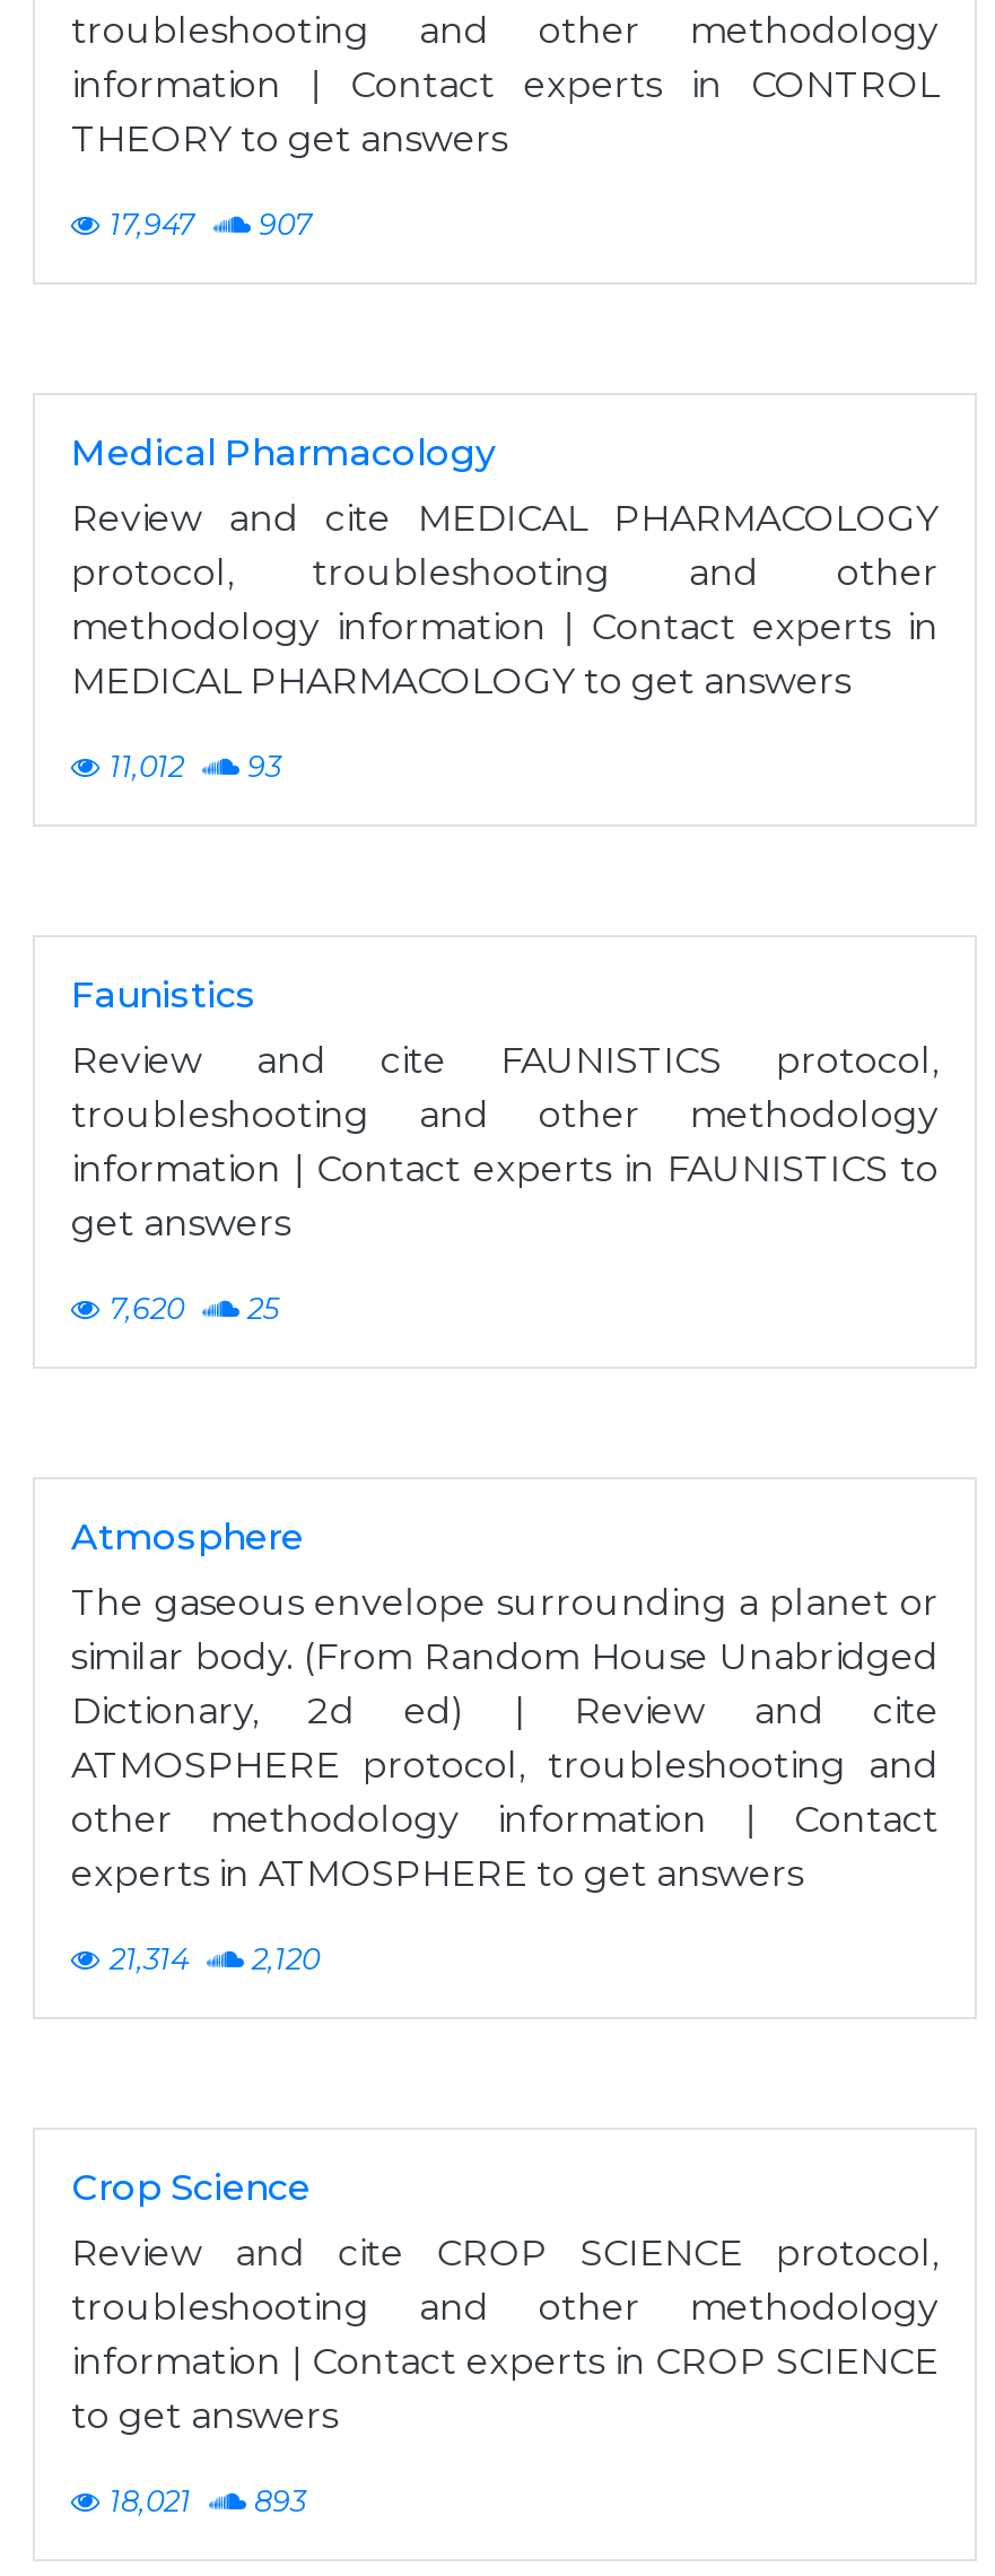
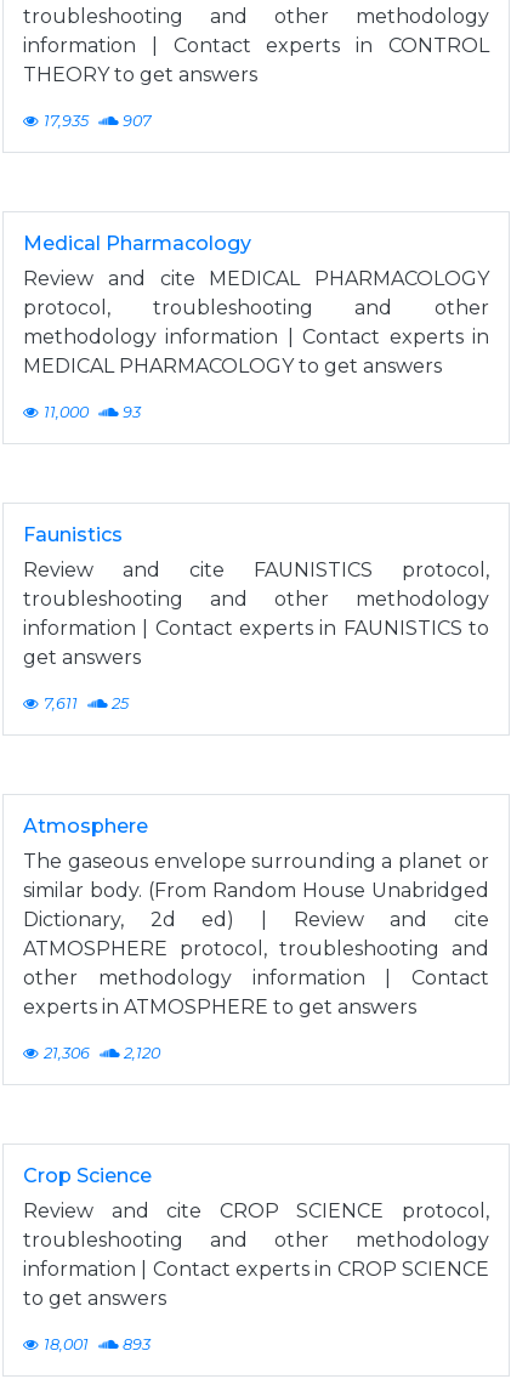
- 17,947 907
+ 17,935 907

- 11,012 93
+ 11,000 93

- 7,620 25
+ 7,611 25

- 21,314 2,120
+ 21,306 2,120

- 18,021 893
+ 18,001 893
